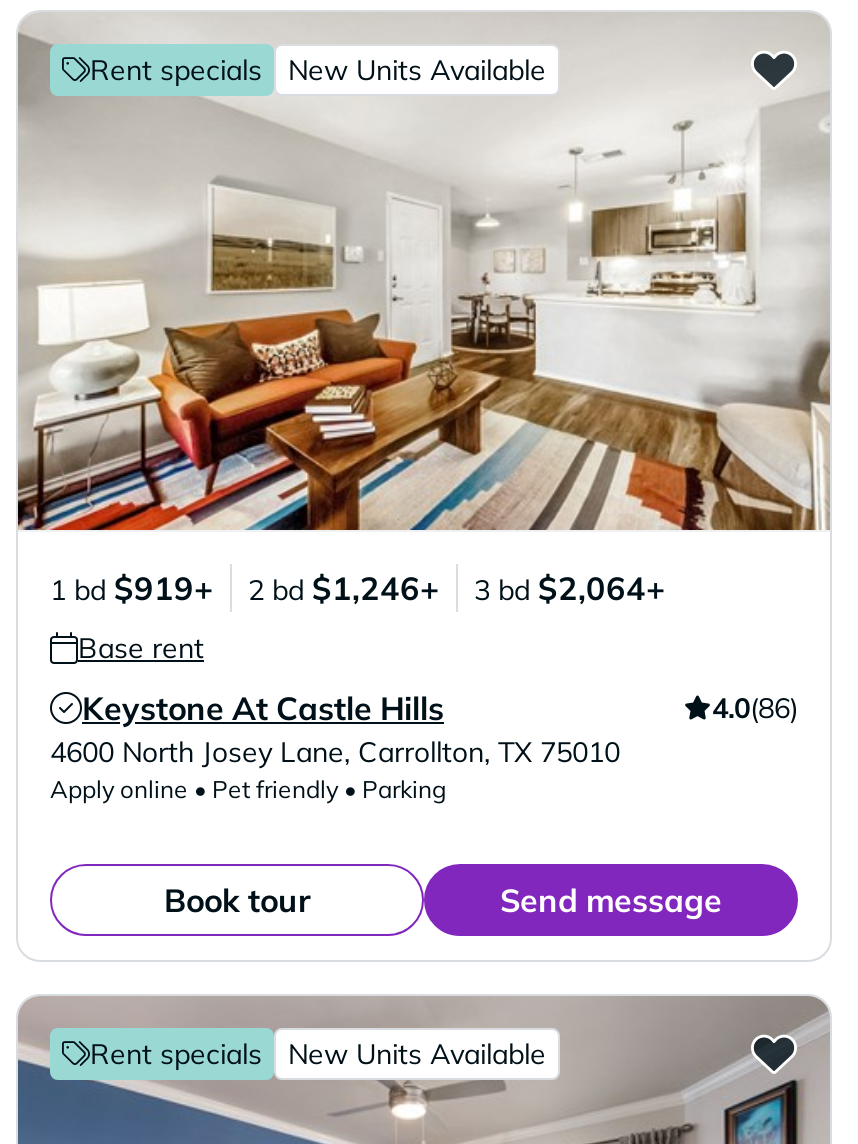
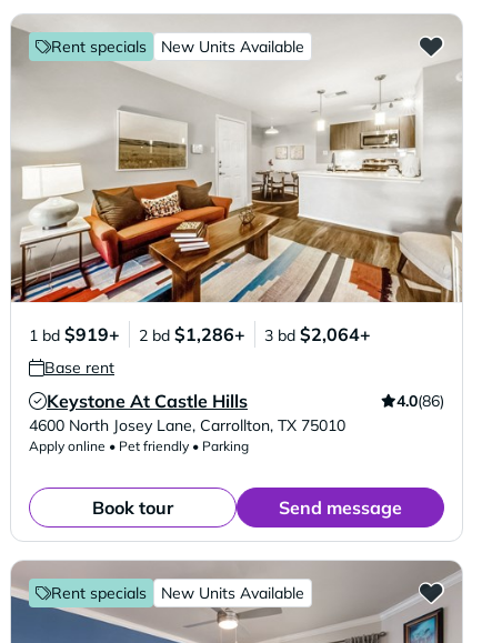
- 1 bd $919+ 2 bd $1,246+ 3 bd $2,064+
+ 1 bd $919+ 2 bd $1,286+ 3 bd $2,064+
